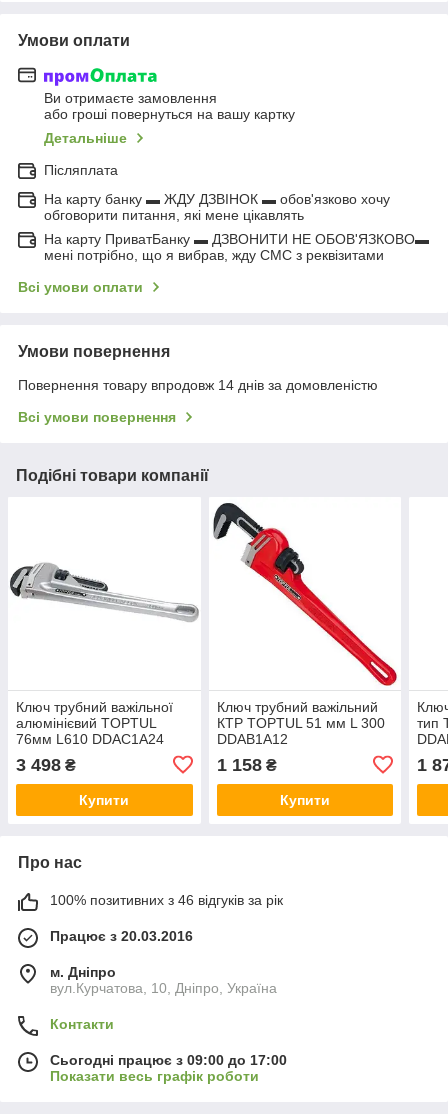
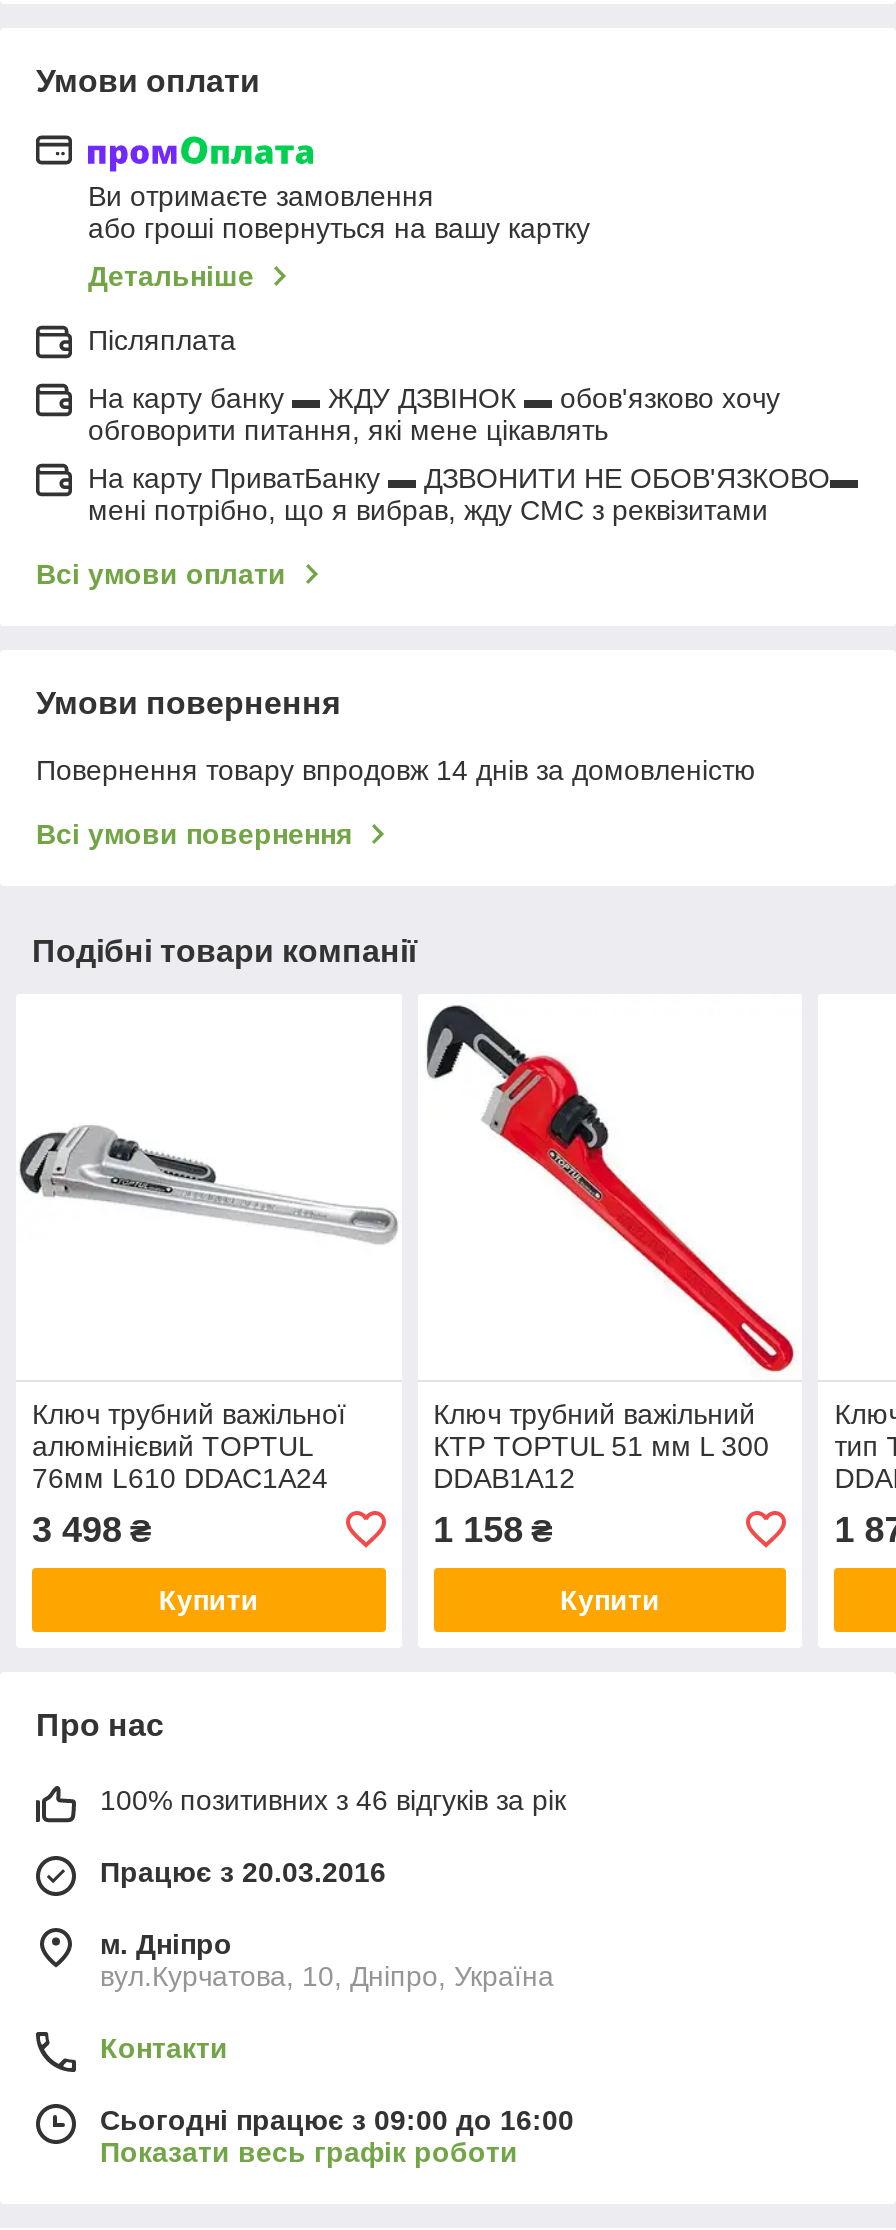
- Сьогодні працює з 09:00 до 17:00
+ Сьогодні працює з 09:00 до 16:00
